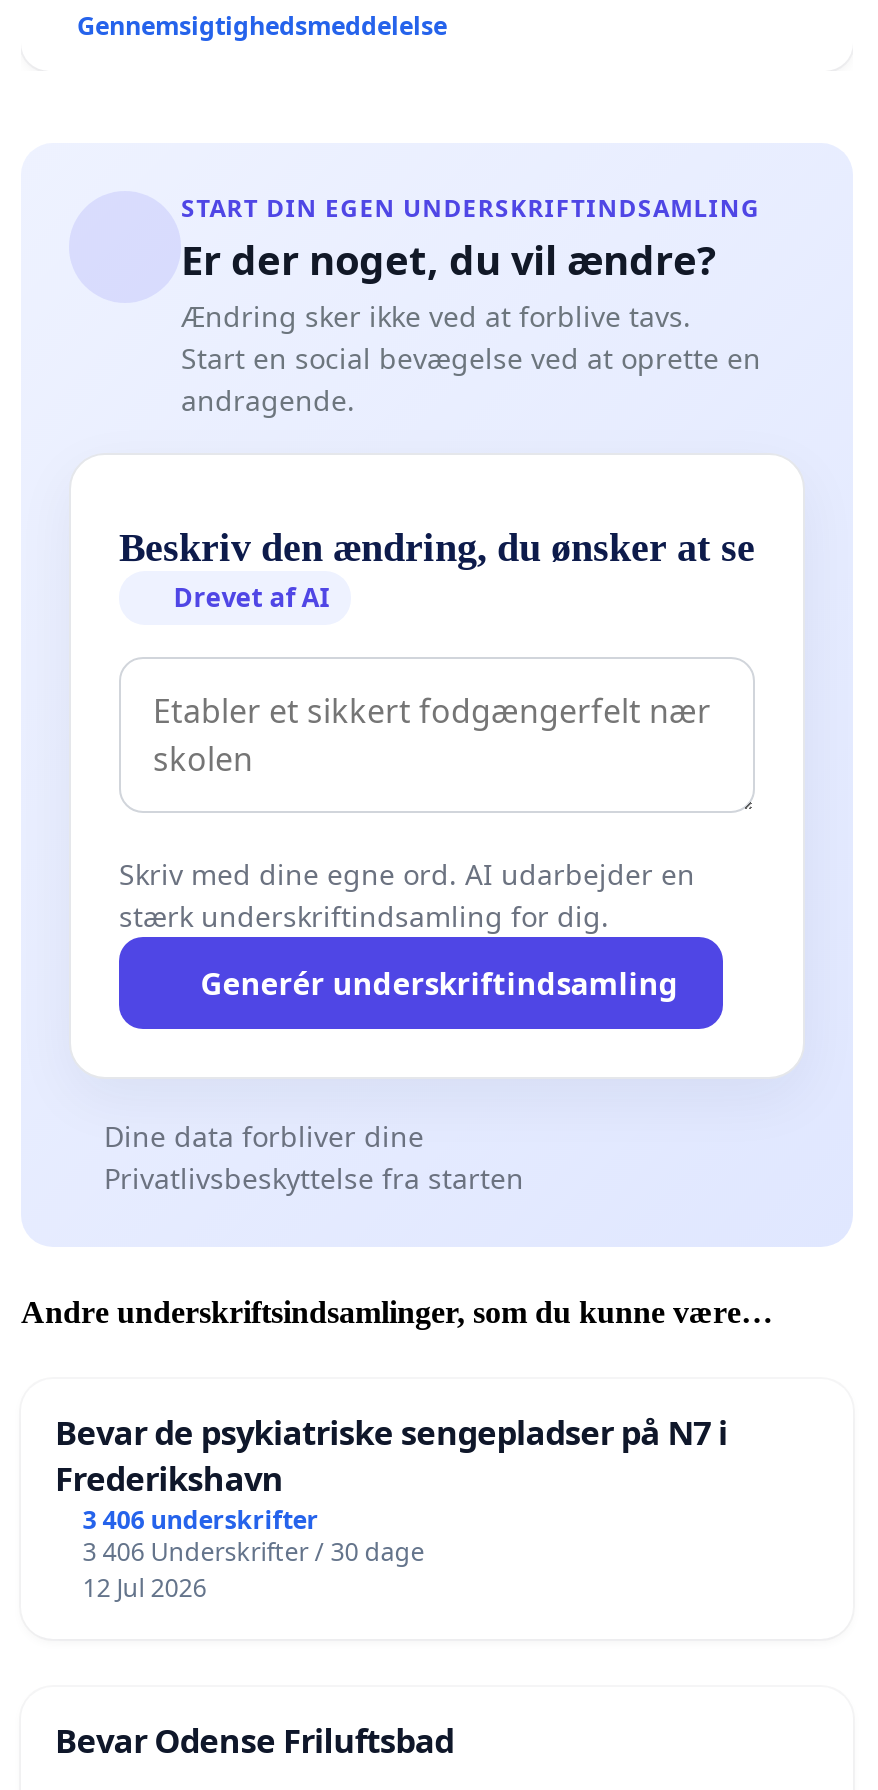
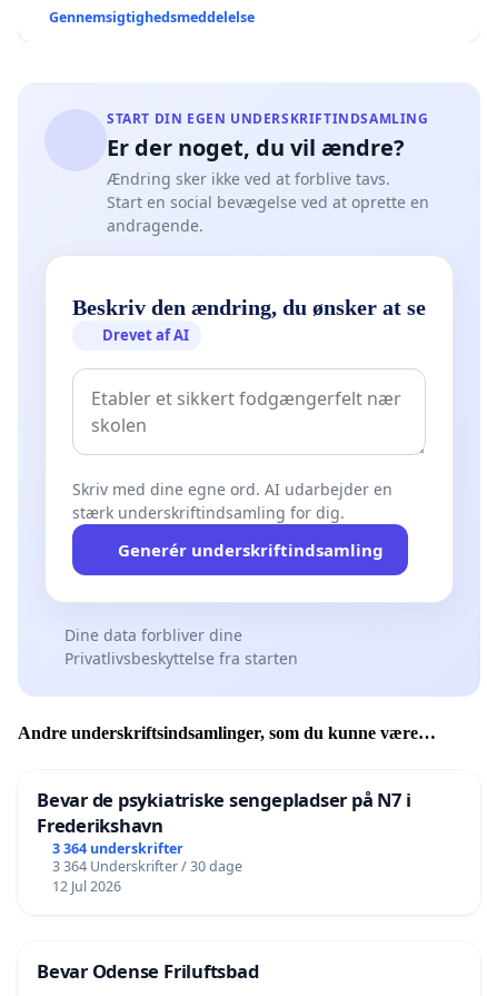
- 3 406 underskrifter
+ 3 364 underskrifter

- 3 406 Underskrifter / 30 dage
+ 3 364 Underskrifter / 30 dage
